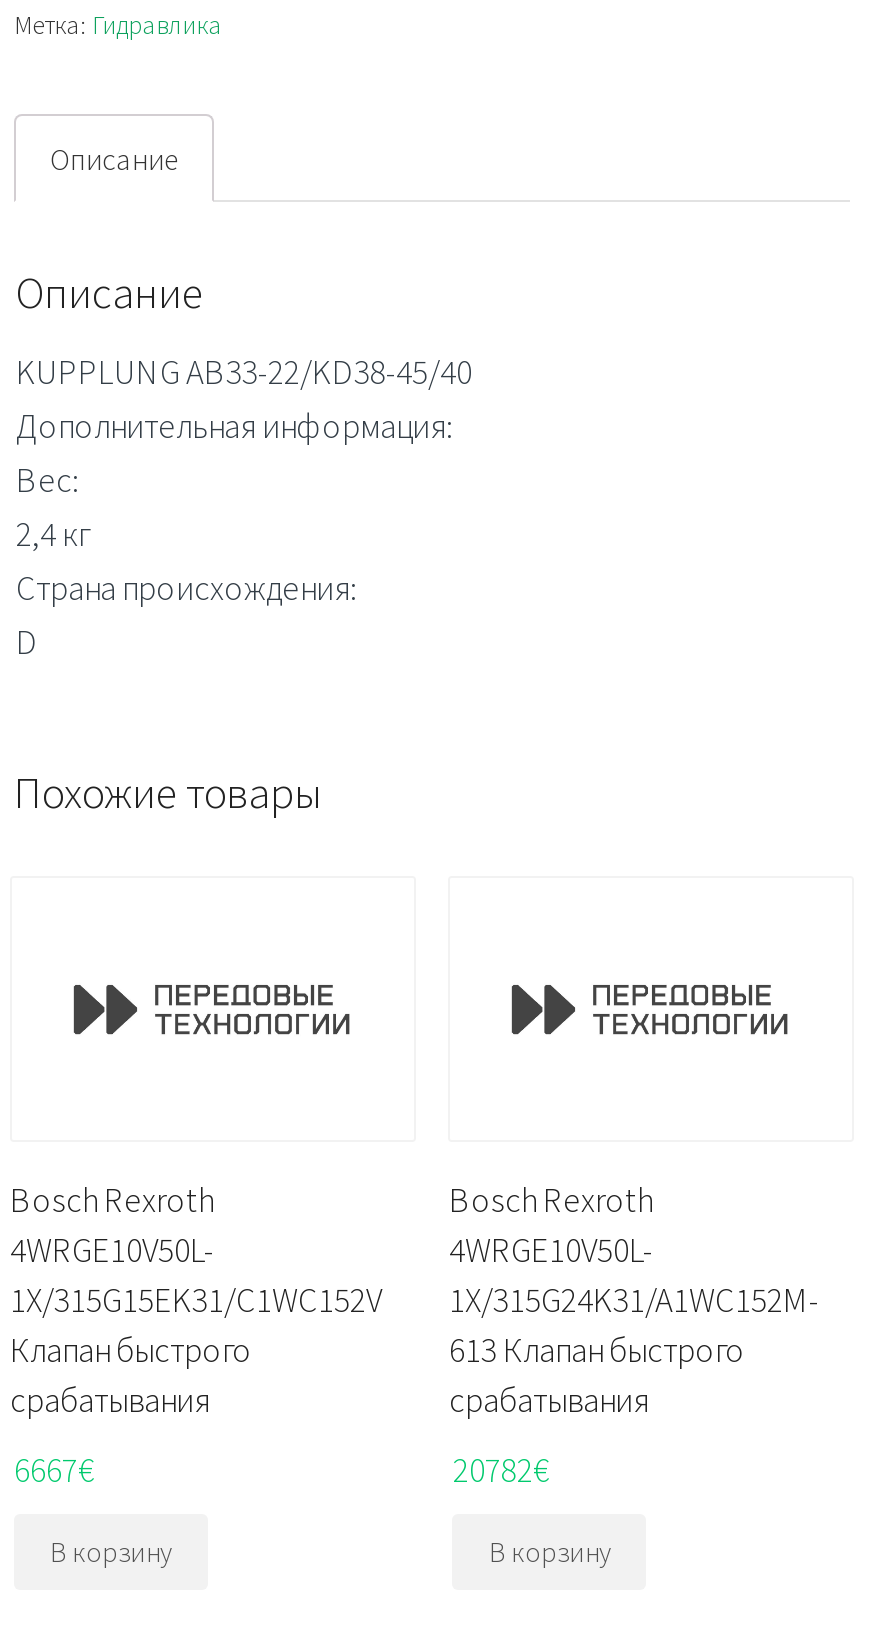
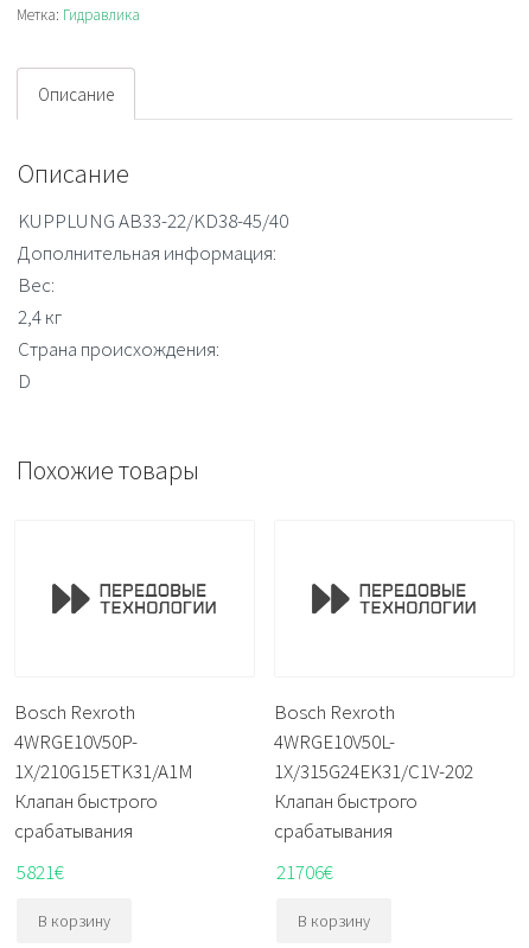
- 4WRGE10V50L-
- 1X/315G15EK31/C1WC152V
+ 4WRGE10V50P-
+ 1X/210G15ETK31/A1M

- 1X/315G24K31/A1WC152M-
- 613 Клапан быстрого
+ 1X/315G24EK31/C1V-202
+ Клапан быстрого

- 6667€
+ 5821€

- 20782€
+ 21706€
